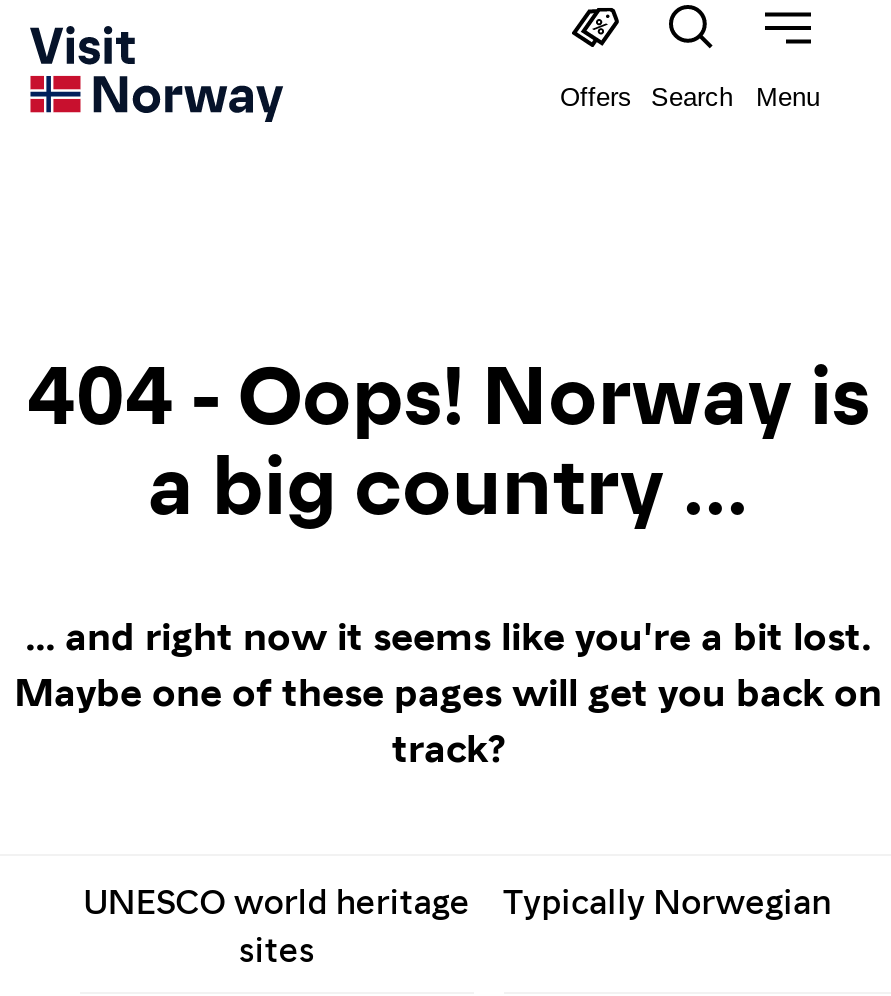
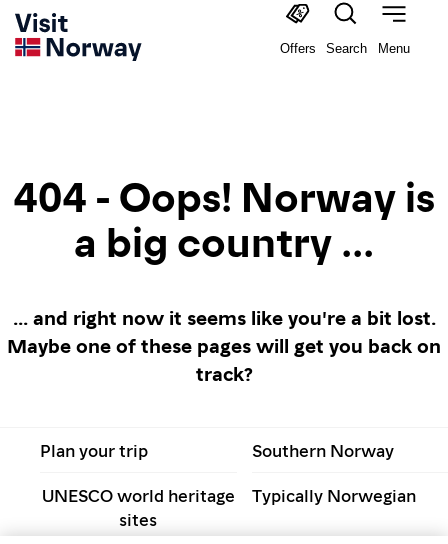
+ Plan your trip
+ Southern Norway
